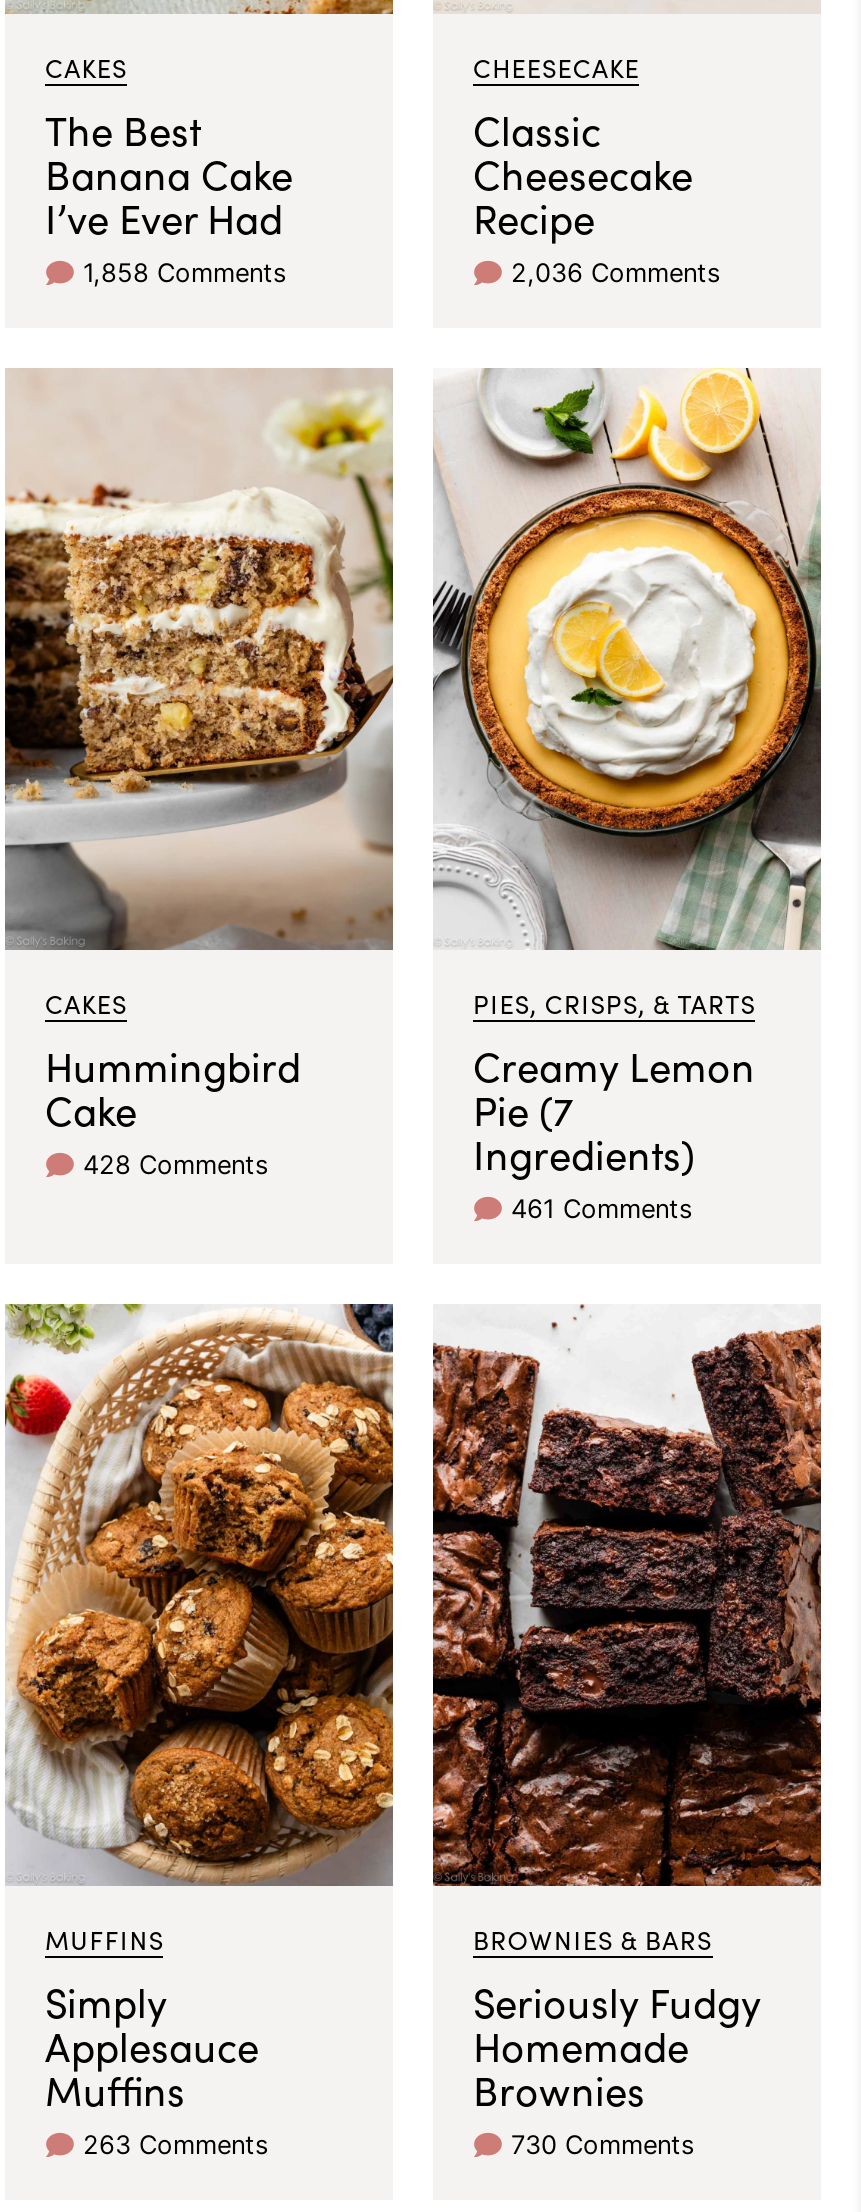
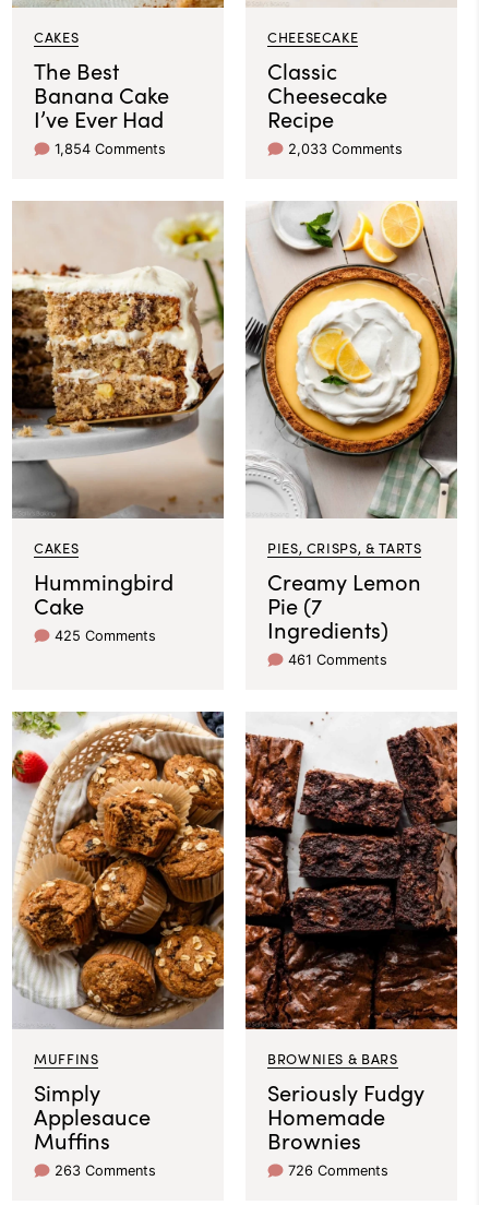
- 1,858 Comments
+ 1,854 Comments

- 2,036 Comments
+ 2,033 Comments

- 428 Comments
+ 425 Comments

- 730 Comments
+ 726 Comments
